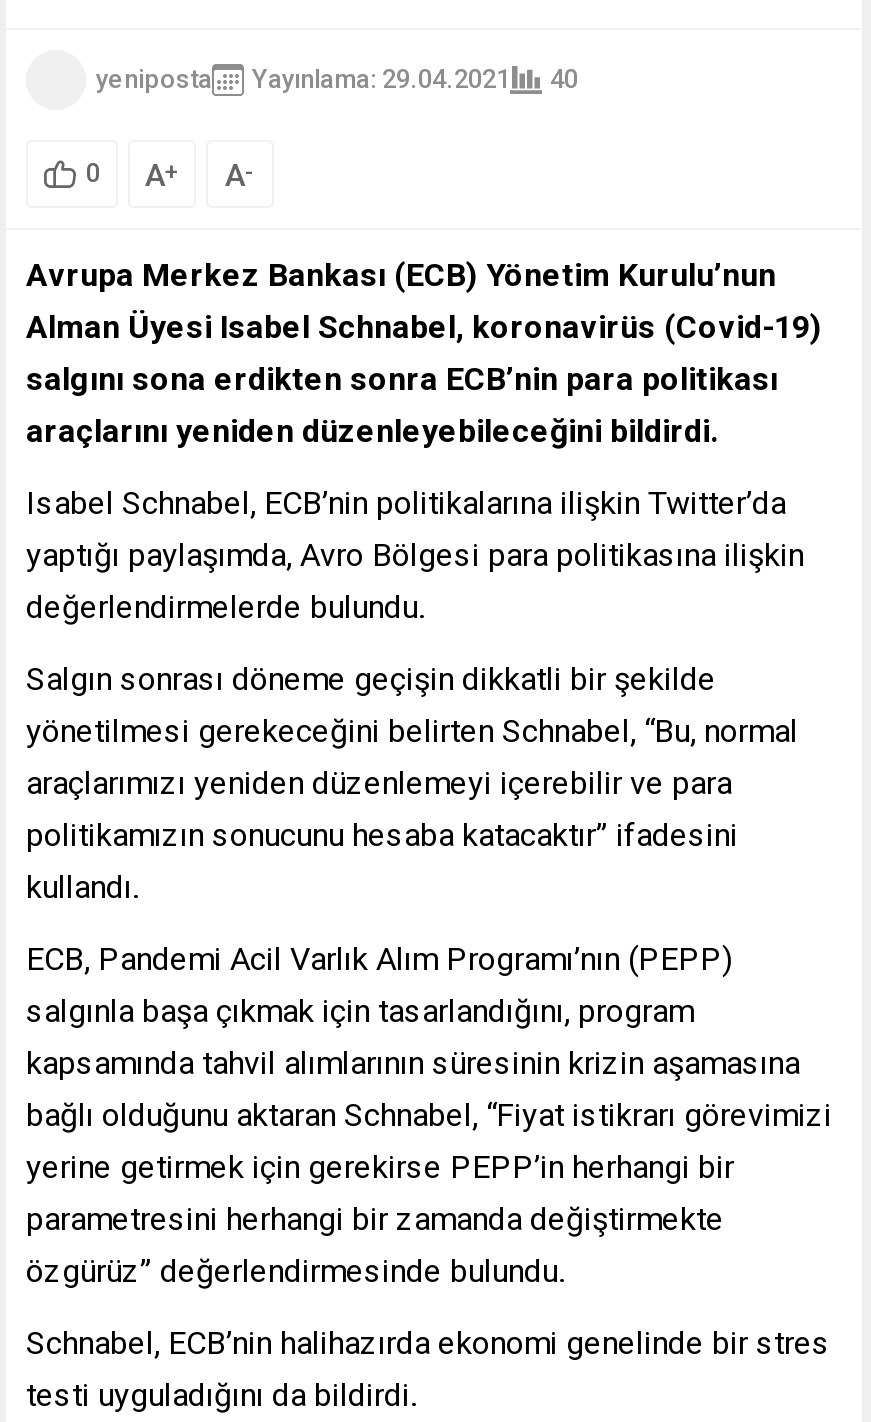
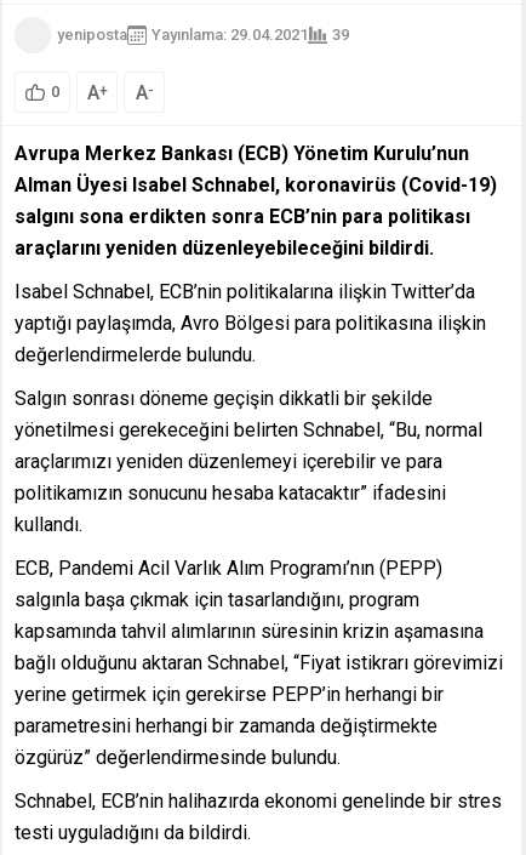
- yeniposta Yayınlama: 29.04.2021 40
+ yeniposta Yayınlama: 29.04.2021 39
